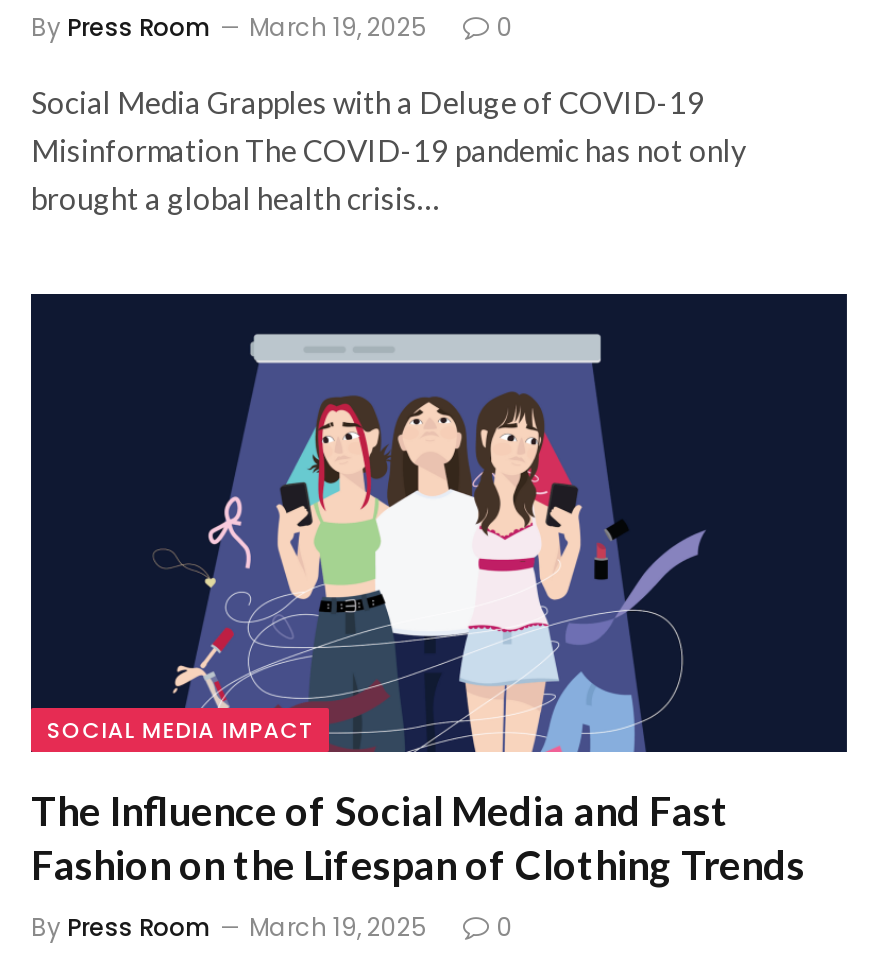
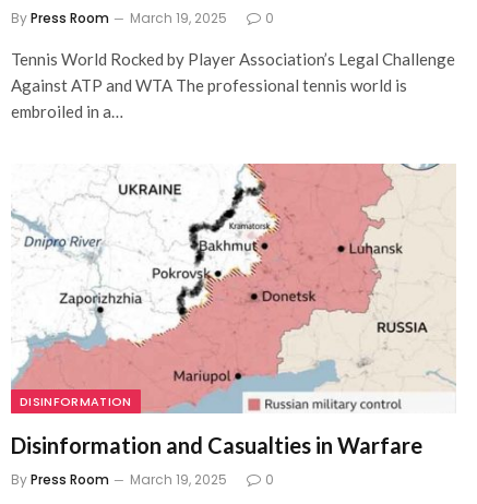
- Social Media Grapples with a Deluge of COVID-19
- Misinformation The COVID-19 pandemic has not only
- brought a global health crisis…
+ Tennis World Rocked by Player Association’s Legal Challenge
+ Against ATP and WTA The professional tennis world is
+ embroiled in a…

- [image]
- SOCIAL MEDIA IMPACT
+ [image]
+ DISINFORMATION

- The Influence of Social Media and Fast
- Fashion on the Lifespan of Clothing Trends
+ Disinformation and Casualties in Warfare
